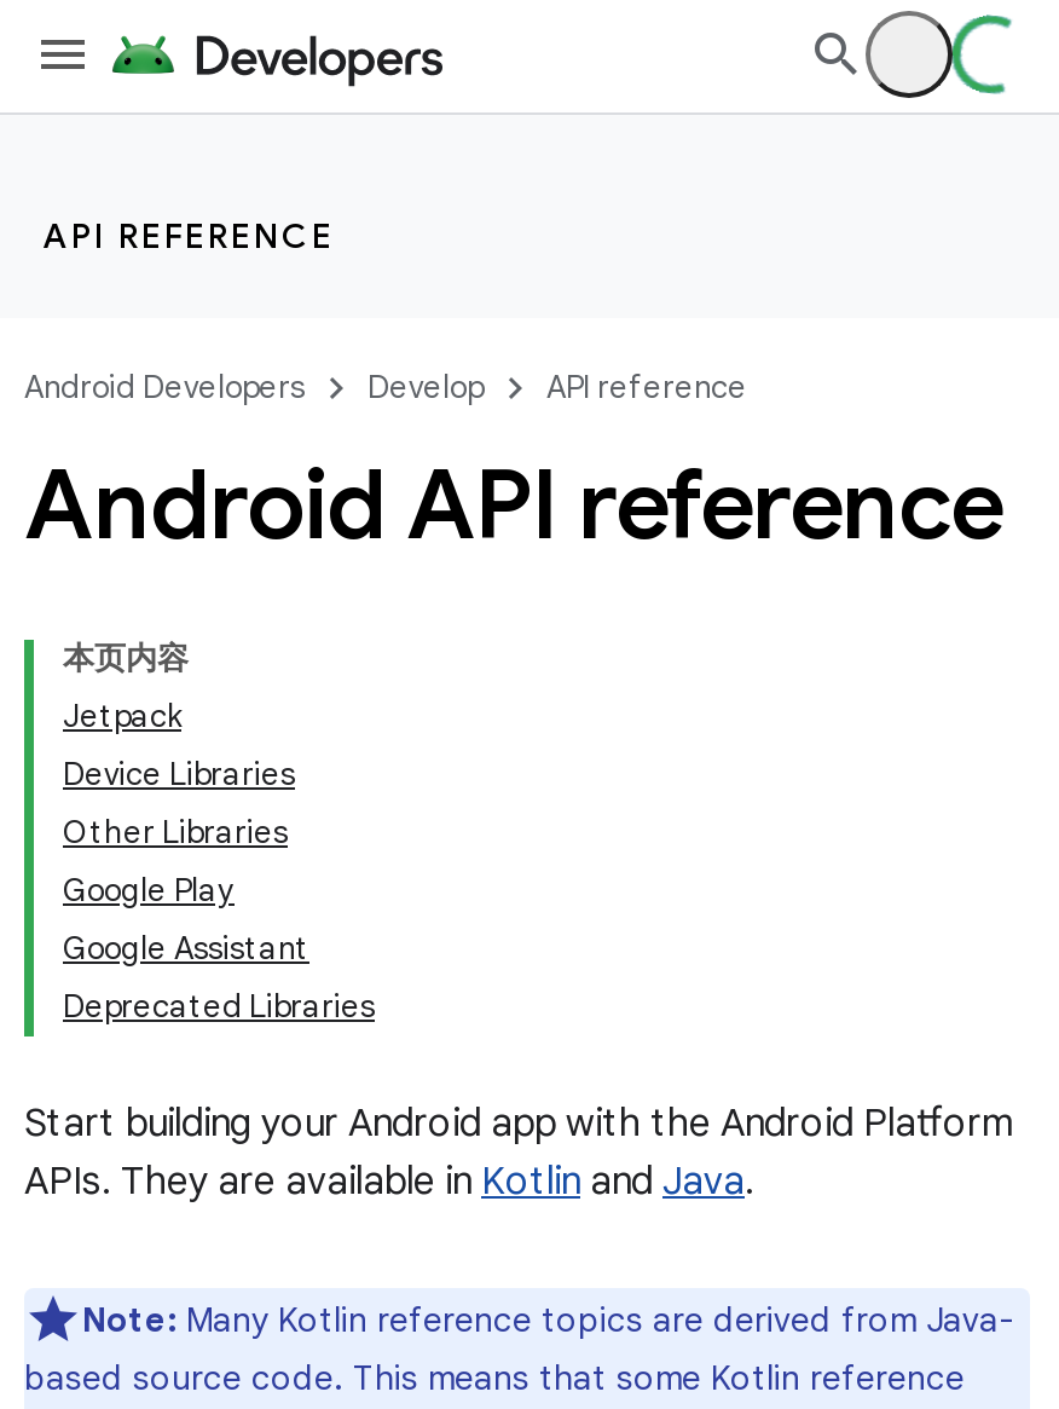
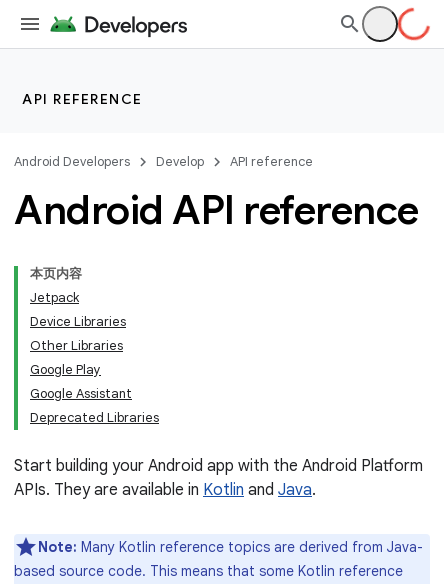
- [image]
+ [image]
